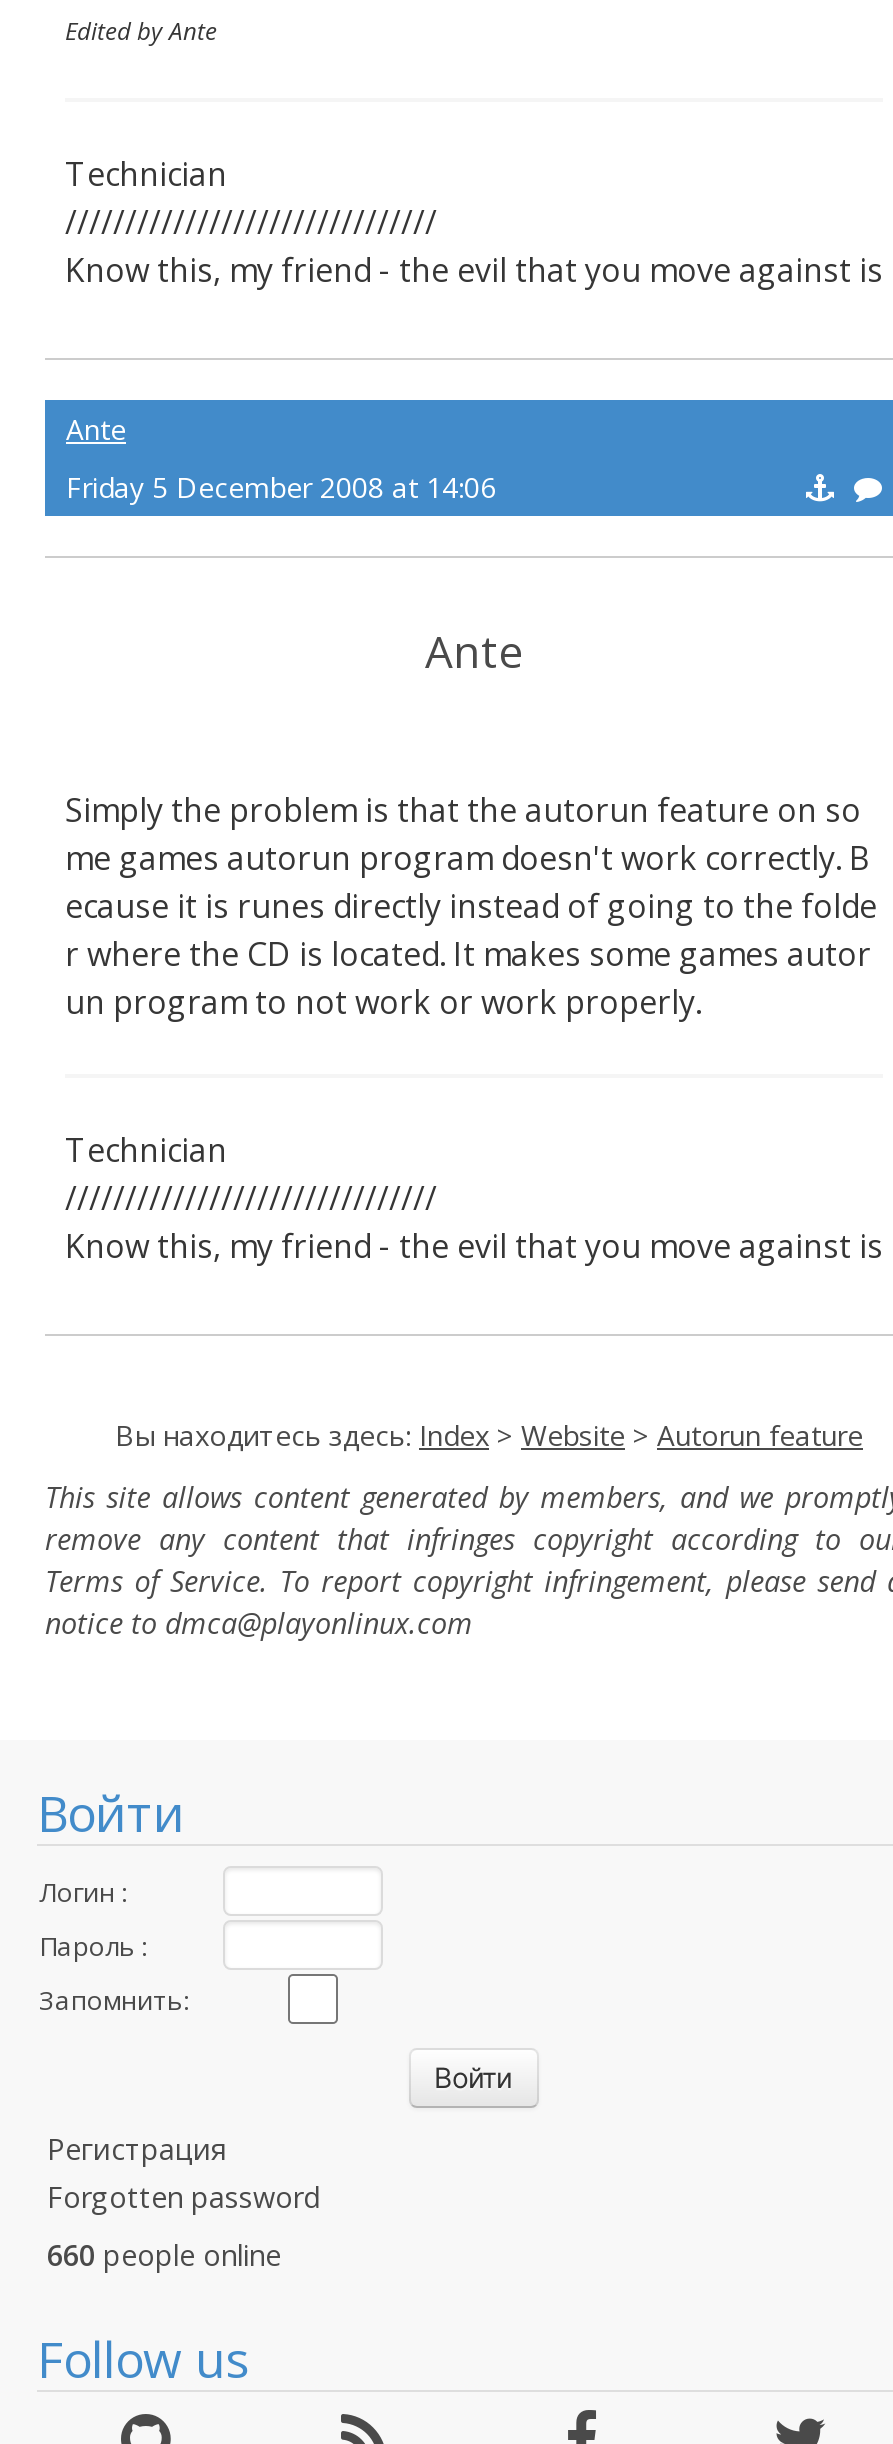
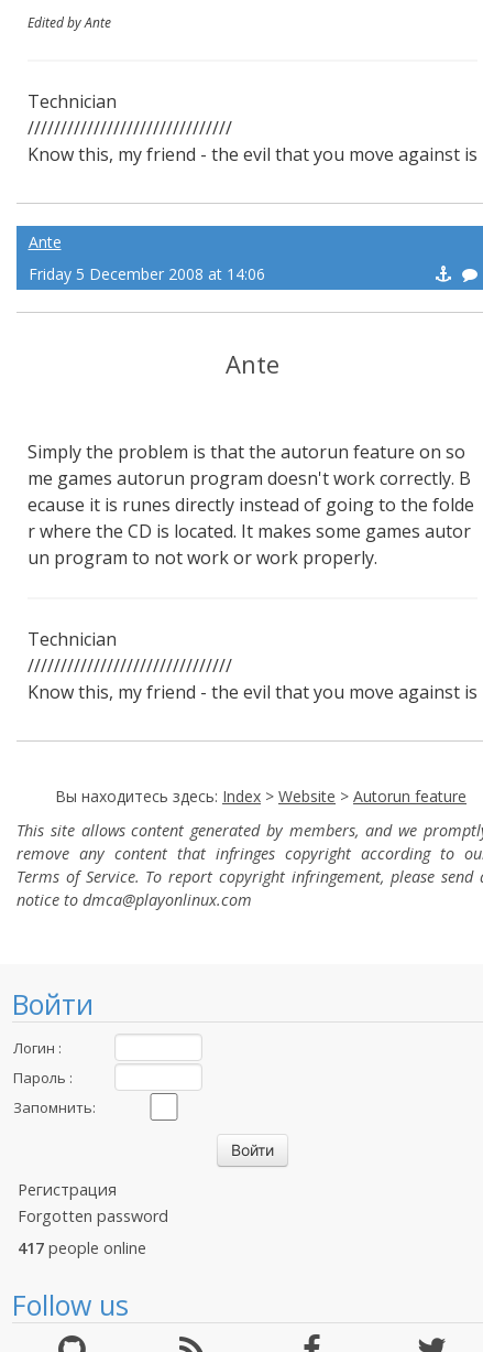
- 660 people online
+ 417 people online
